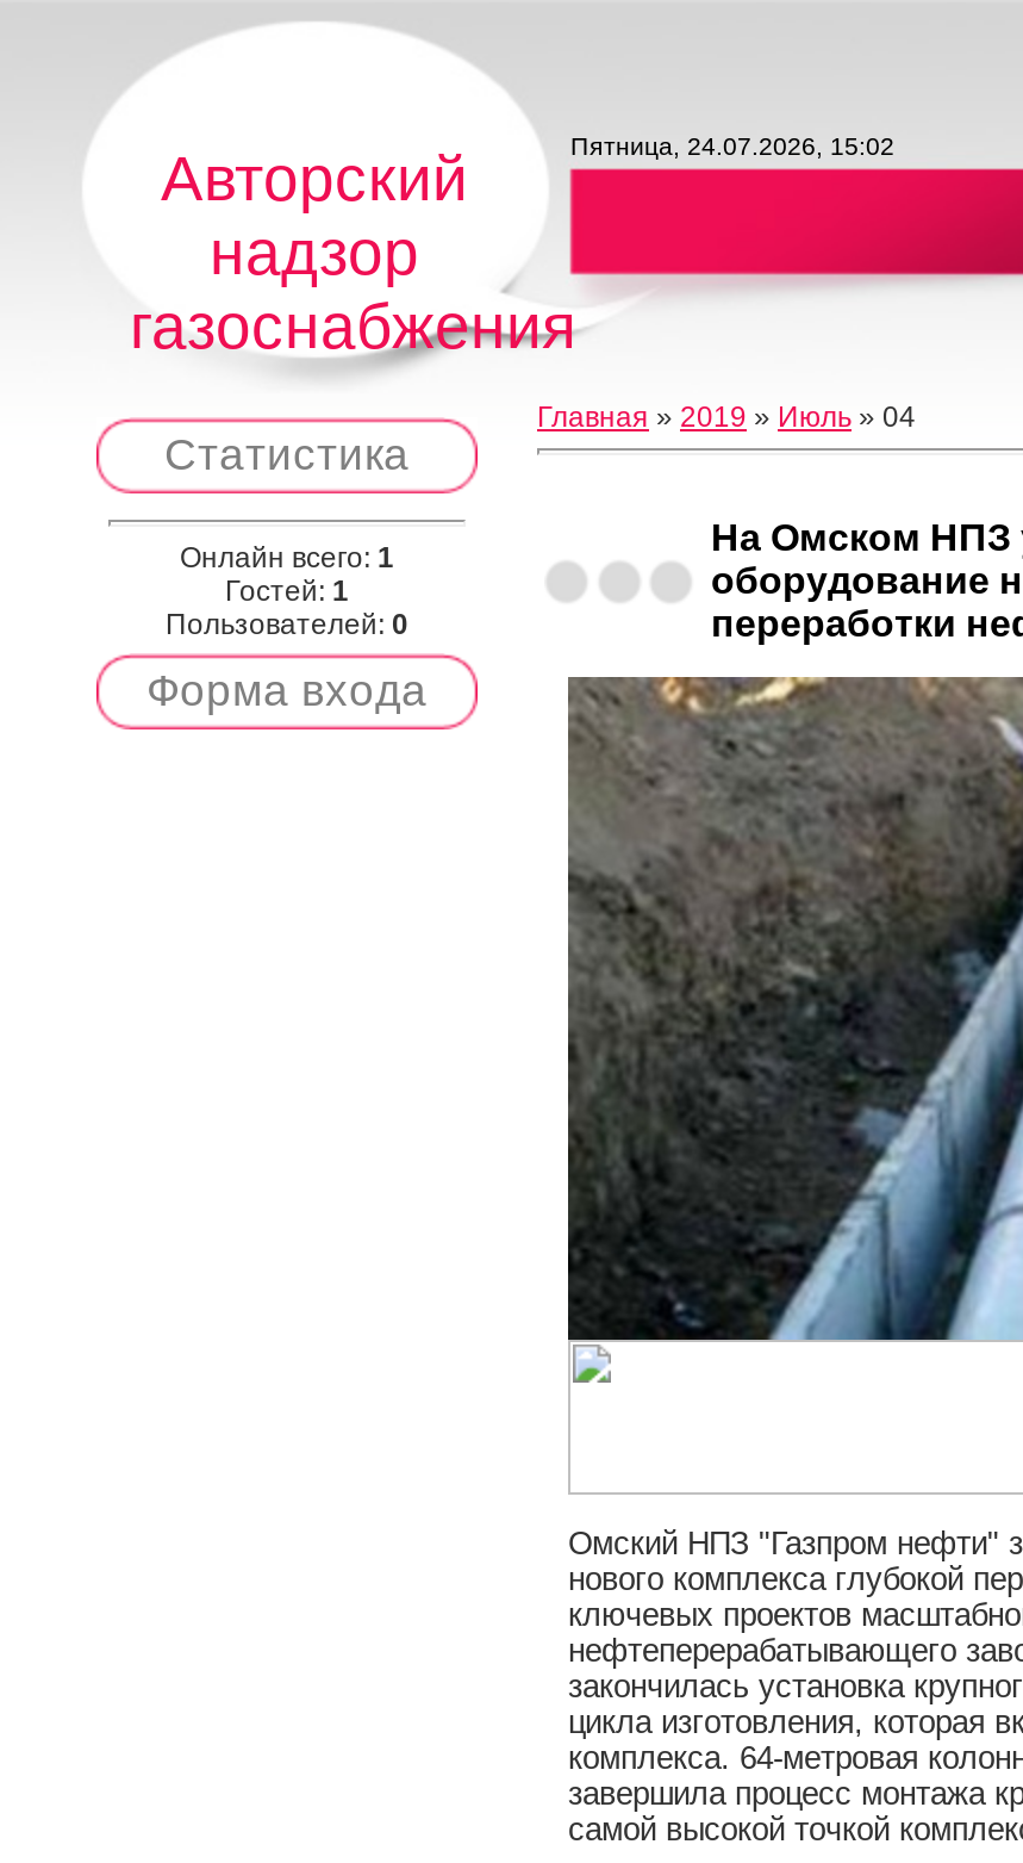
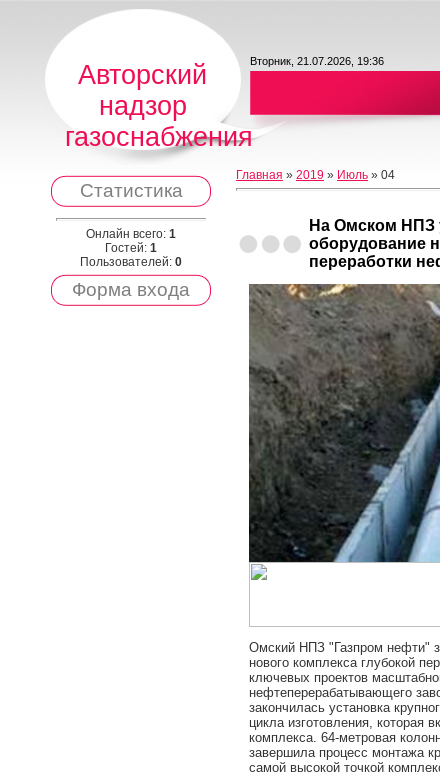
- Пятница, 24.07.2026, 15:02
+ Вторник, 21.07.2026, 19:36
